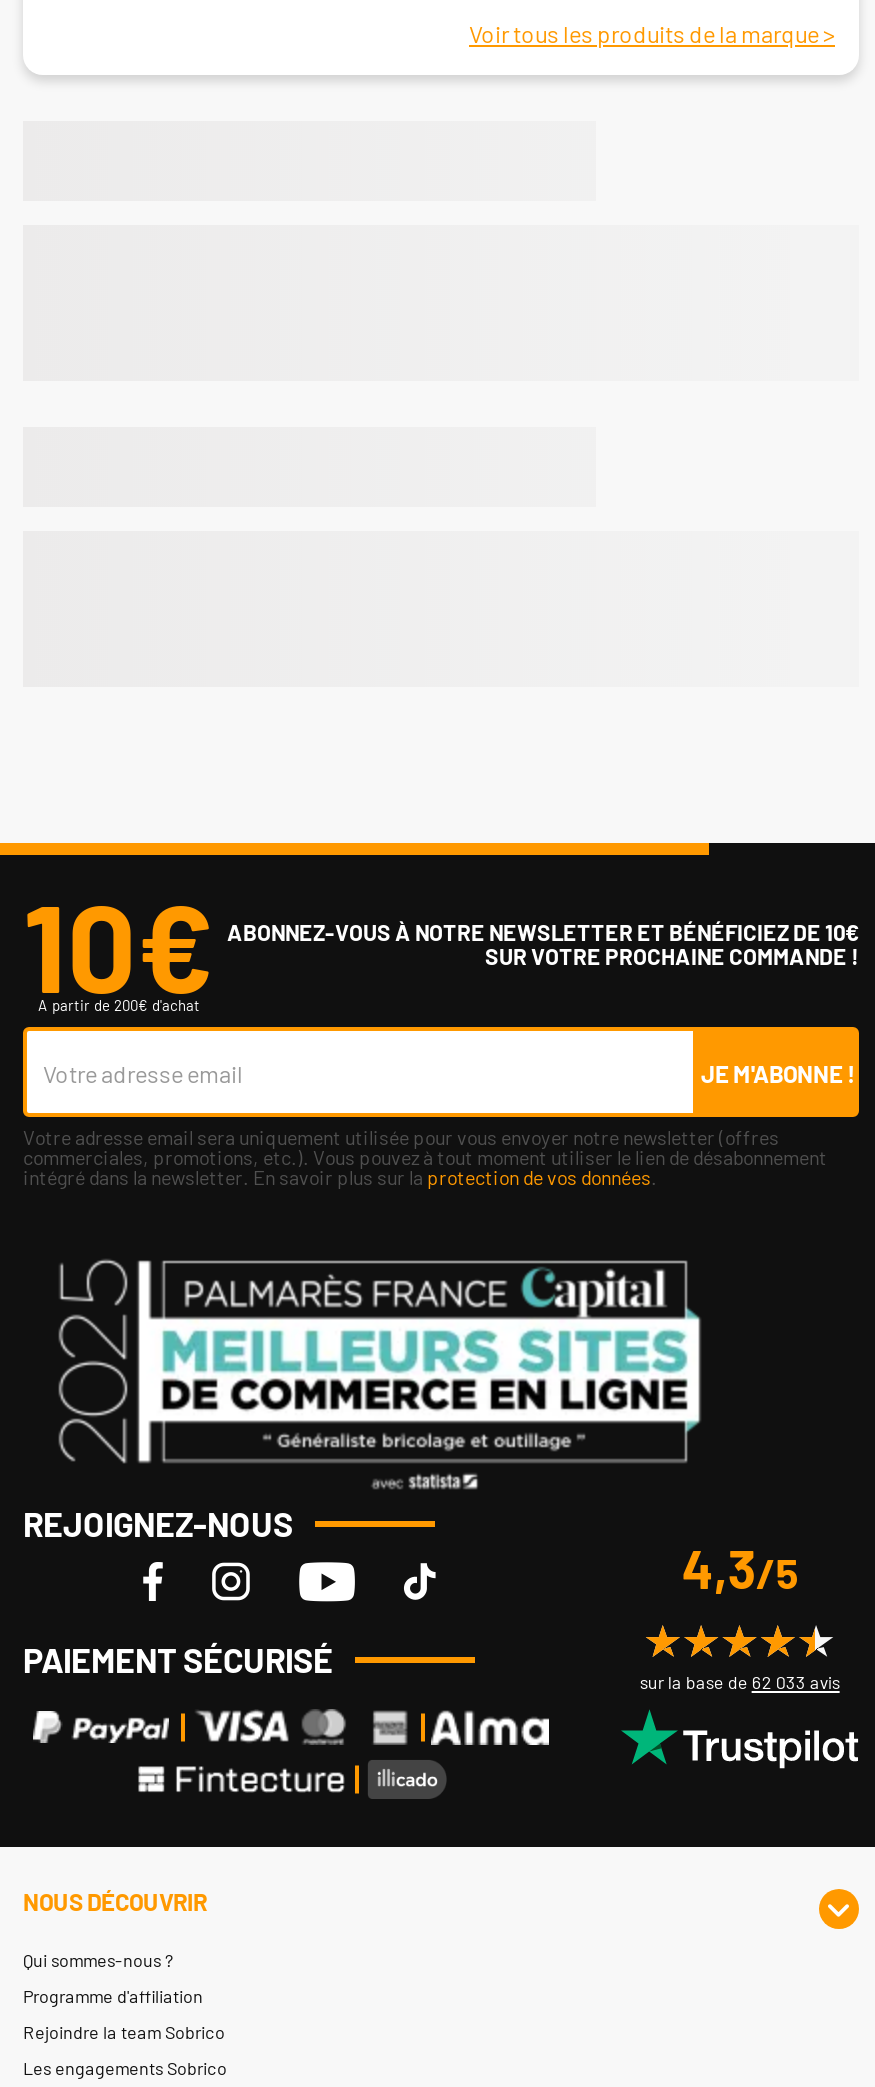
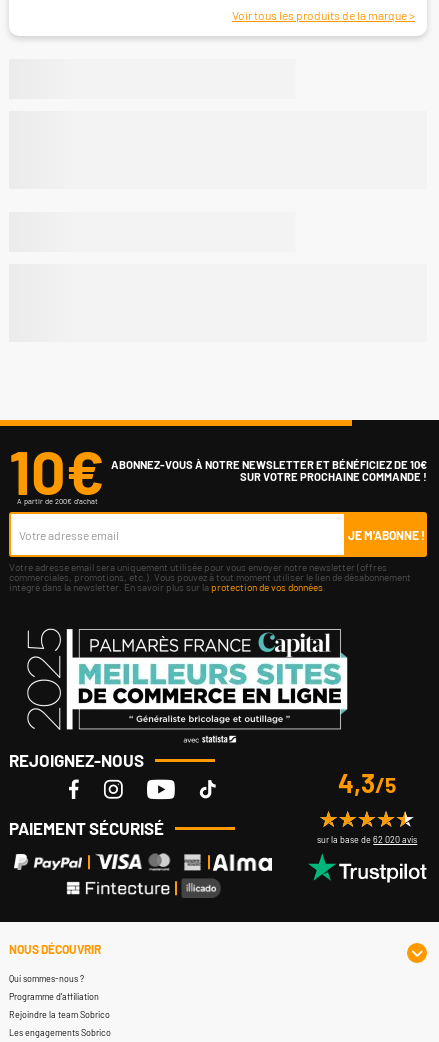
- sur la base de 62 033 avis
+ sur la base de 62 020 avis
